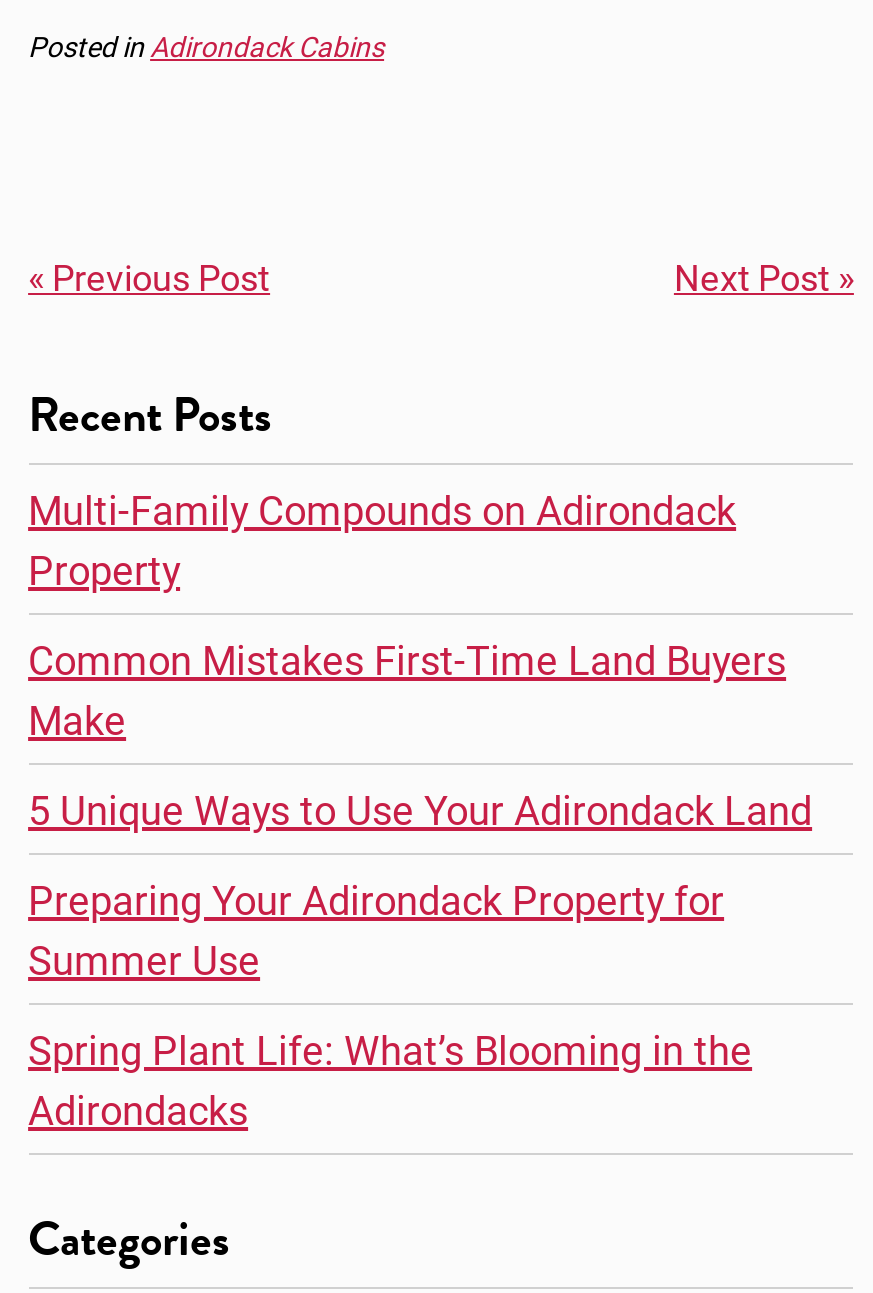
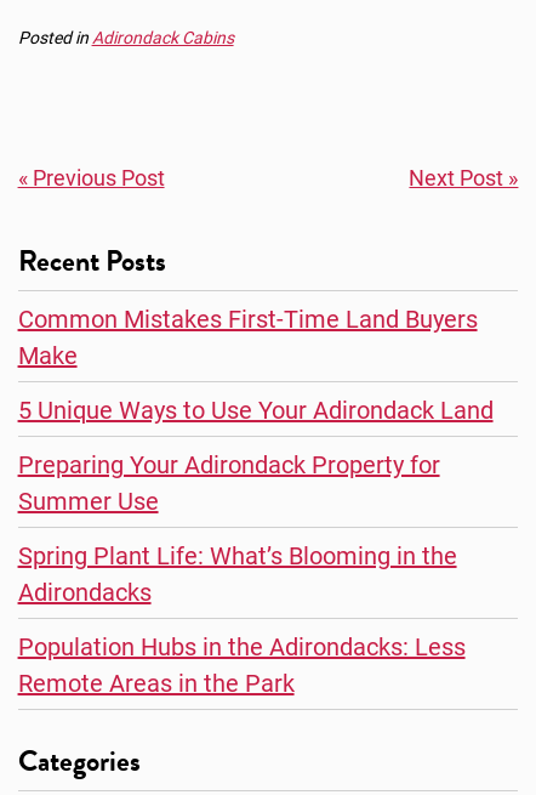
- Multi-Family Compounds on Adirondack
- Property

moved up: Common Mistakes First-Time Land Buyers | Make | 5 Unique Ways to Use Your Adirondack Land | Preparing Your Adirondack Property for | Summer Use | Spring Plant Life: What’s Blooming in the | Adirondacks

+ Population Hubs in the Adirondacks: Less
+ Remote Areas in the Park
